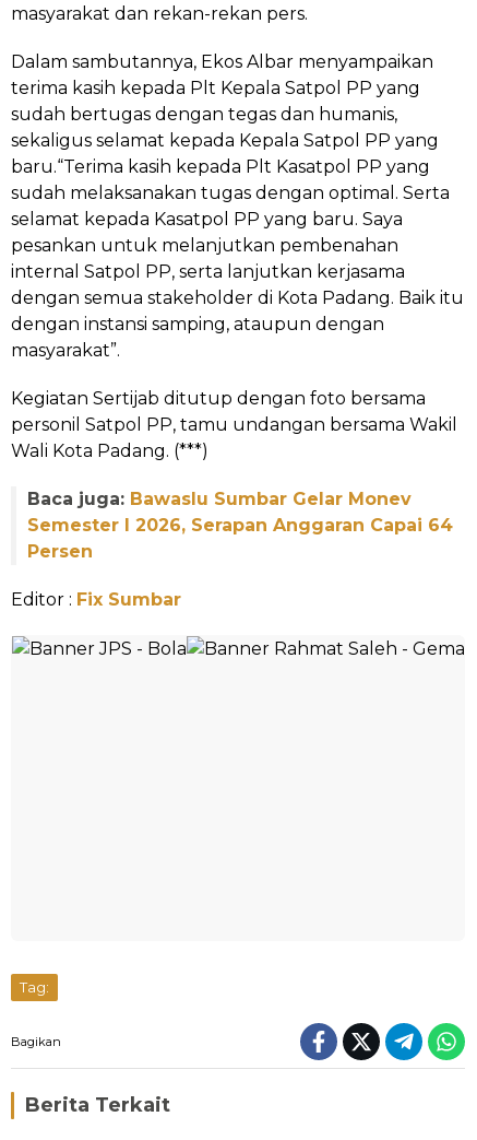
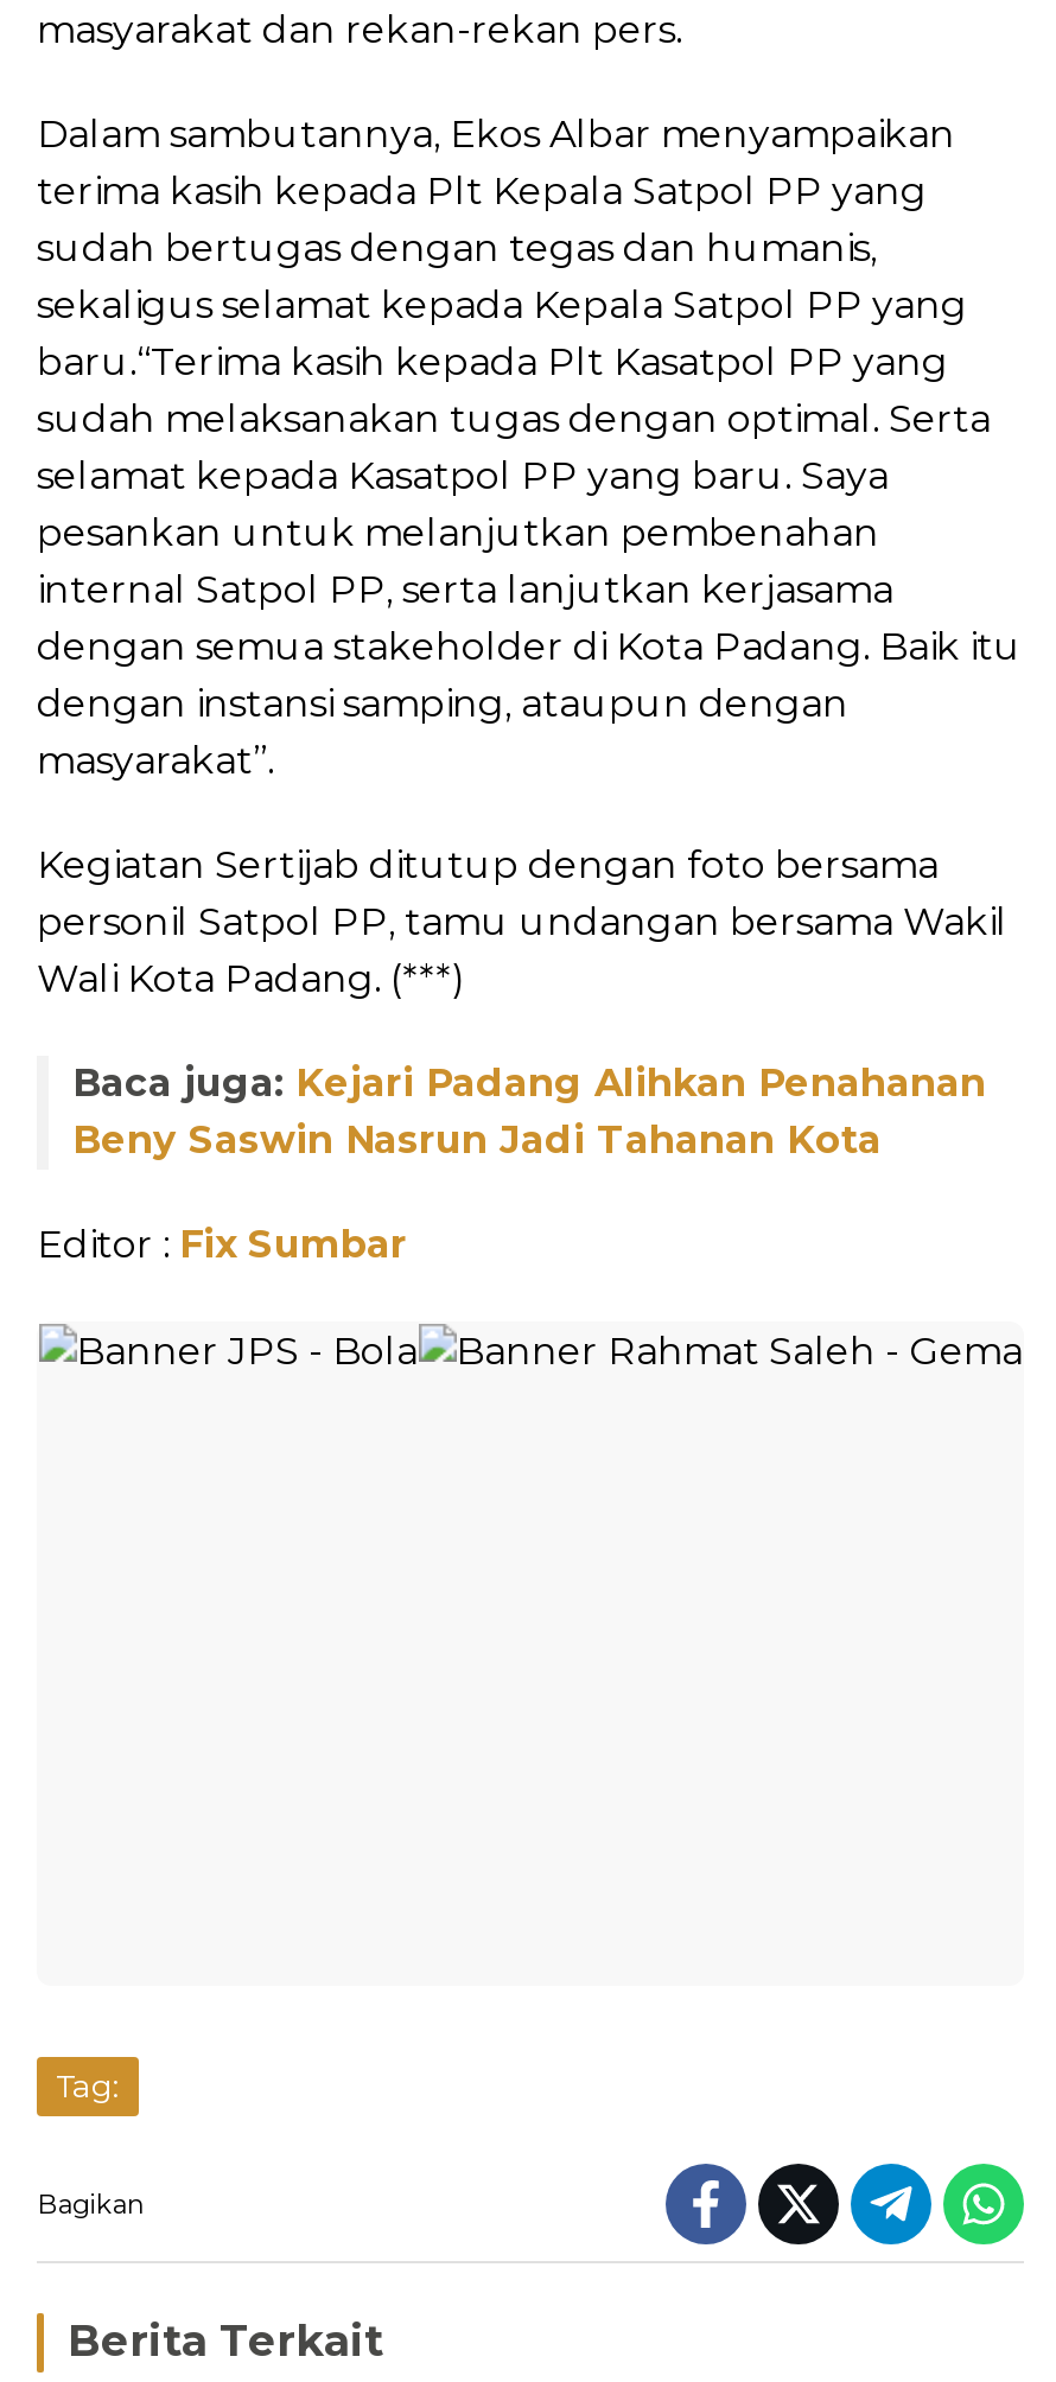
- Baca juga: Bawaslu Sumbar Gelar Monev
- Semester I 2026, Serapan Anggaran Capai 64
- Persen
+ Baca juga: Kejari Padang Alihkan Penahanan
+ Beny Saswin Nasrun Jadi Tahanan Kota
